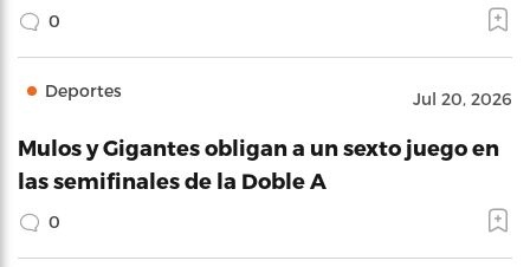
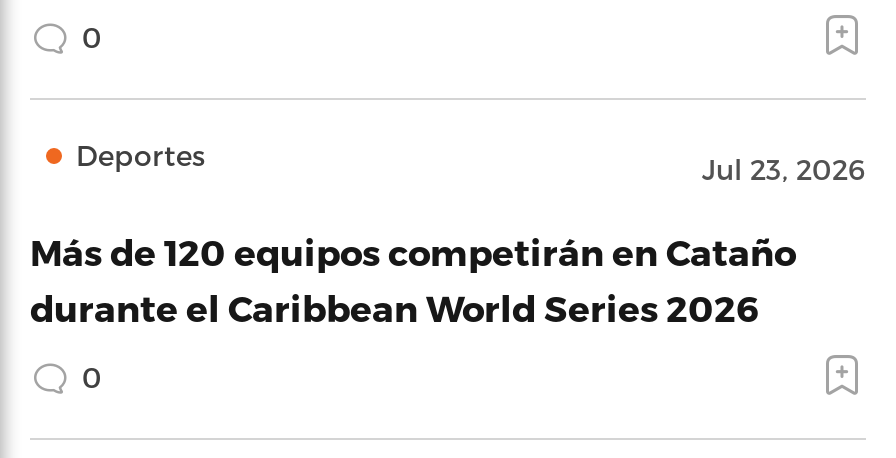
- Jul 20, 2026
+ Jul 23, 2026

- Mulos y Gigantes obligan a un sexto juego en
- las semifinales de la Doble A
+ Más de 120 equipos competirán en Cataño
+ durante el Caribbean World Series 2026
